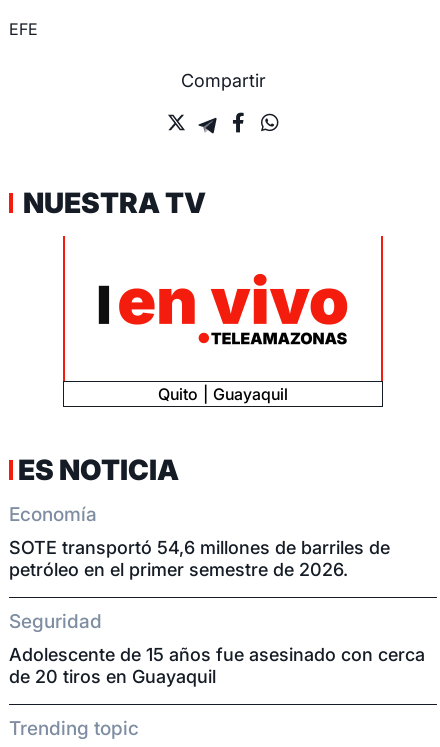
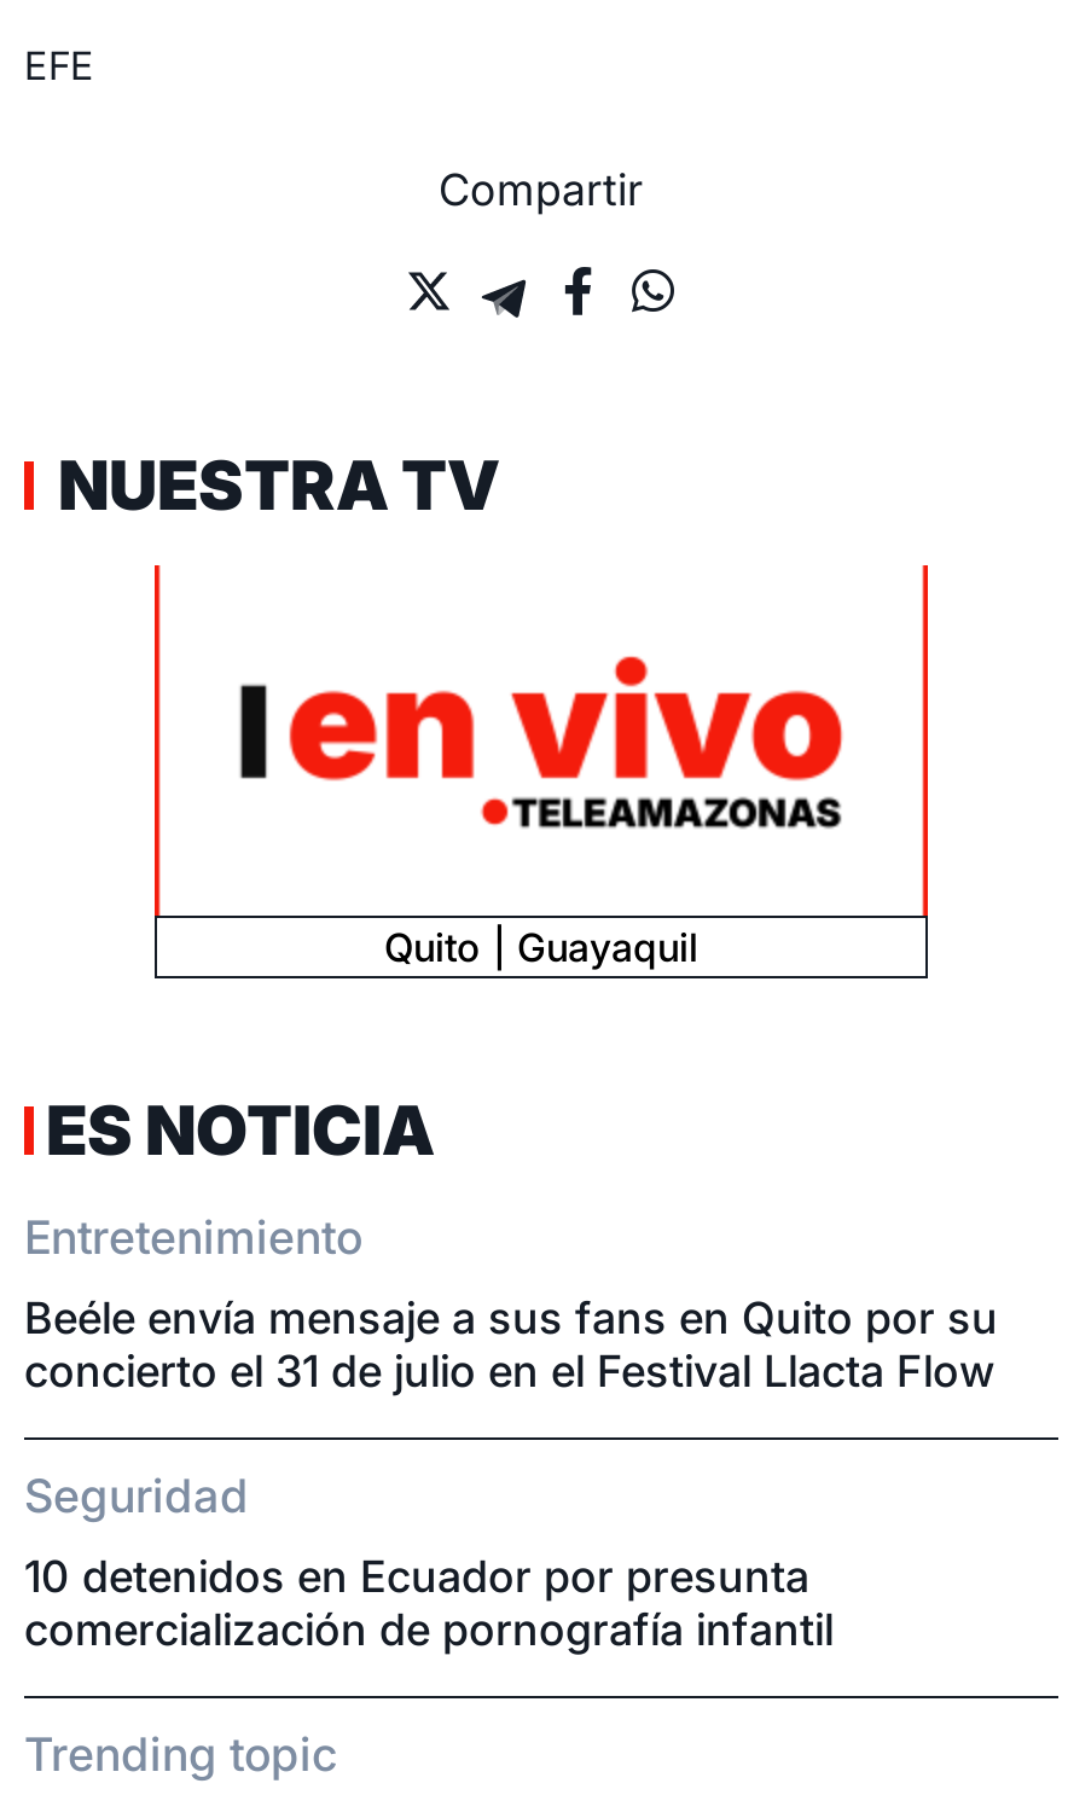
- Economía
+ Entretenimiento

- SOTE transportó 54,6 millones de barriles de
- petróleo en el primer semestre de 2026.
+ Beéle envía mensaje a sus fans en Quito por su
+ concierto el 31 de julio en el Festival Llacta Flow

- Adolescente de 15 años fue asesinado con cerca
- de 20 tiros en Guayaquil
+ 10 detenidos en Ecuador por presunta
+ comercialización de pornografía infantil
